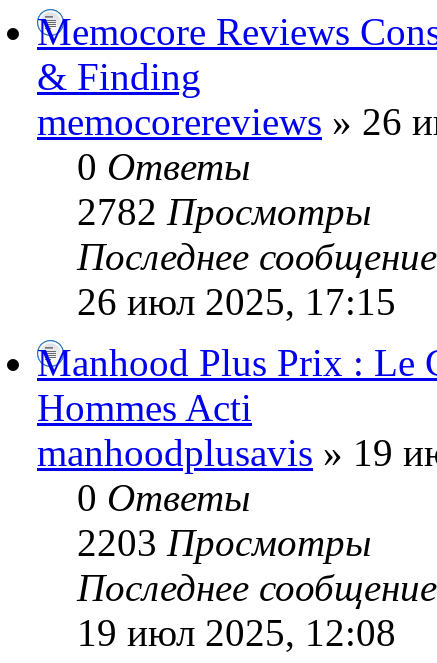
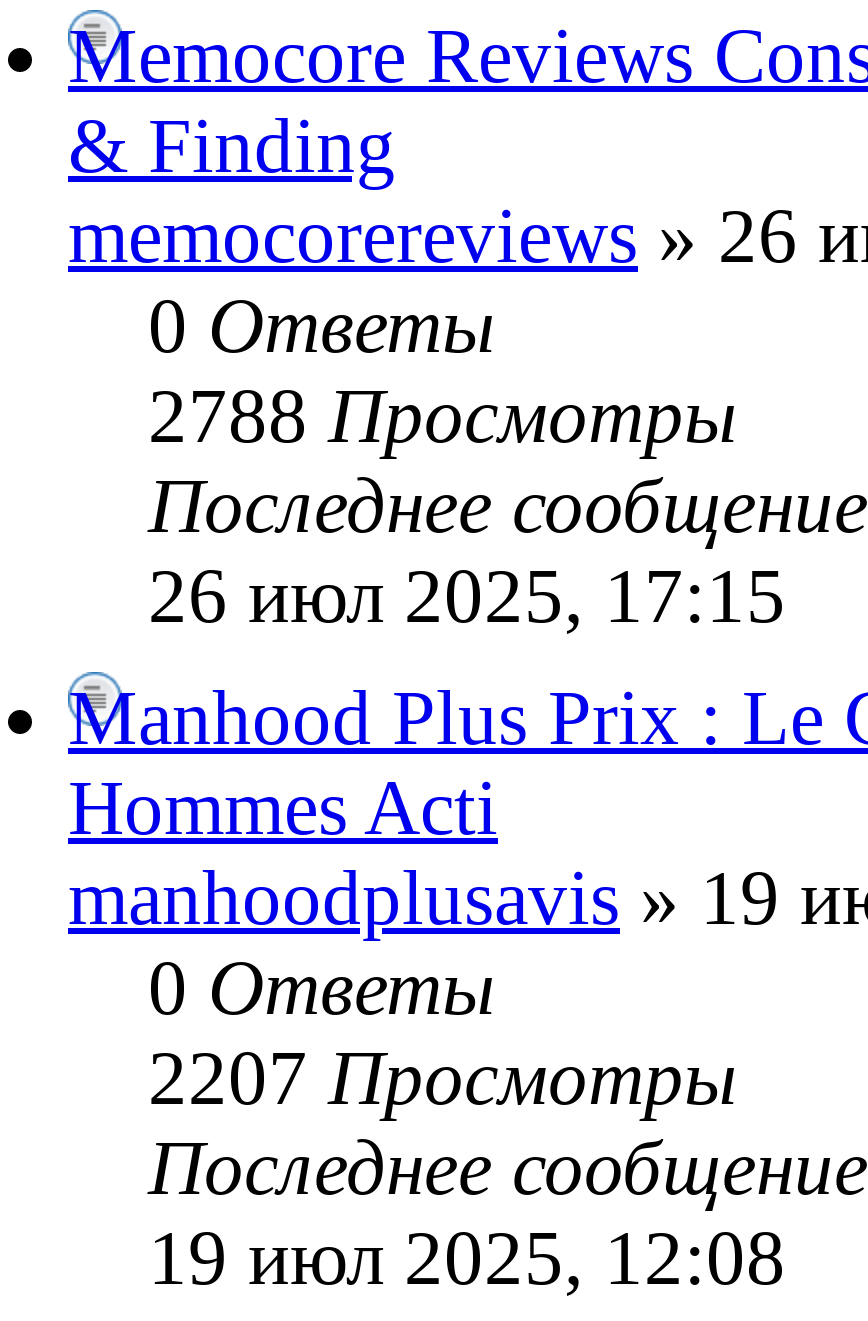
- 2782 Просмотры
+ 2788 Просмотры

- 2203 Просмотры
+ 2207 Просмотры
